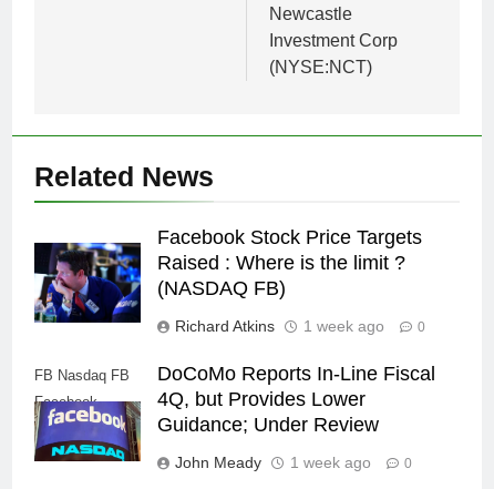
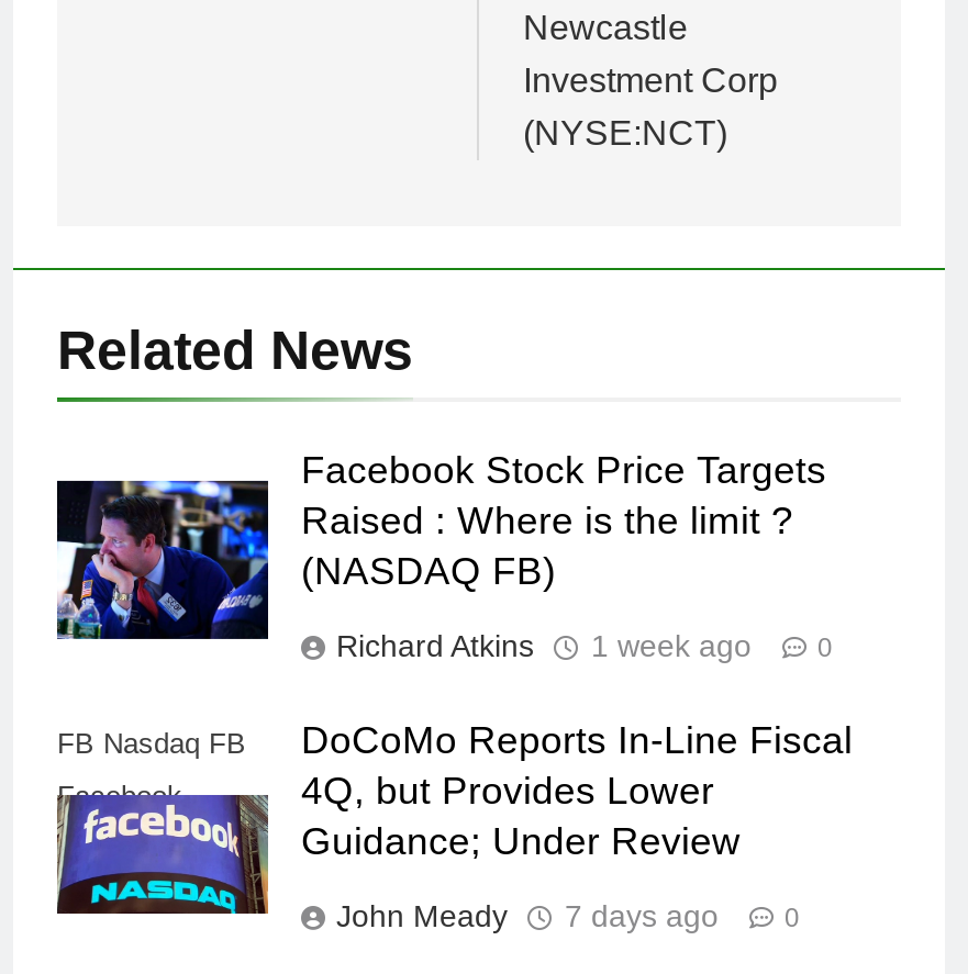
- John Meady 1 week ago
+ John Meady 7 days ago
